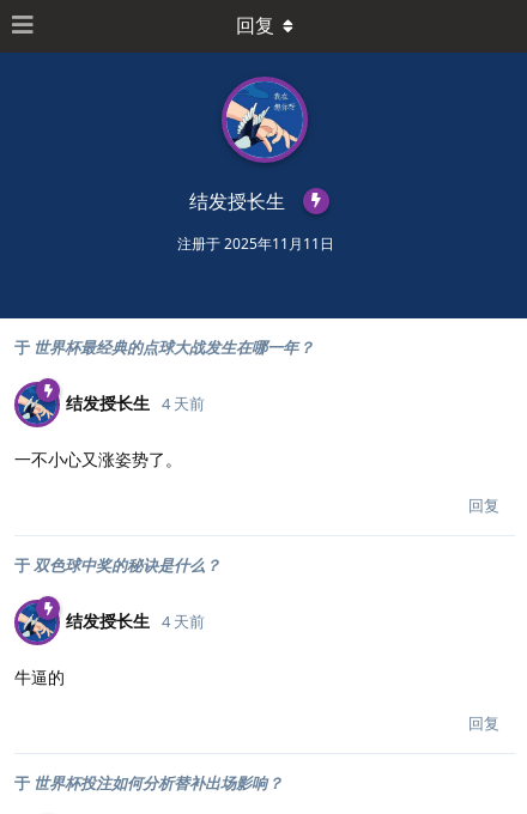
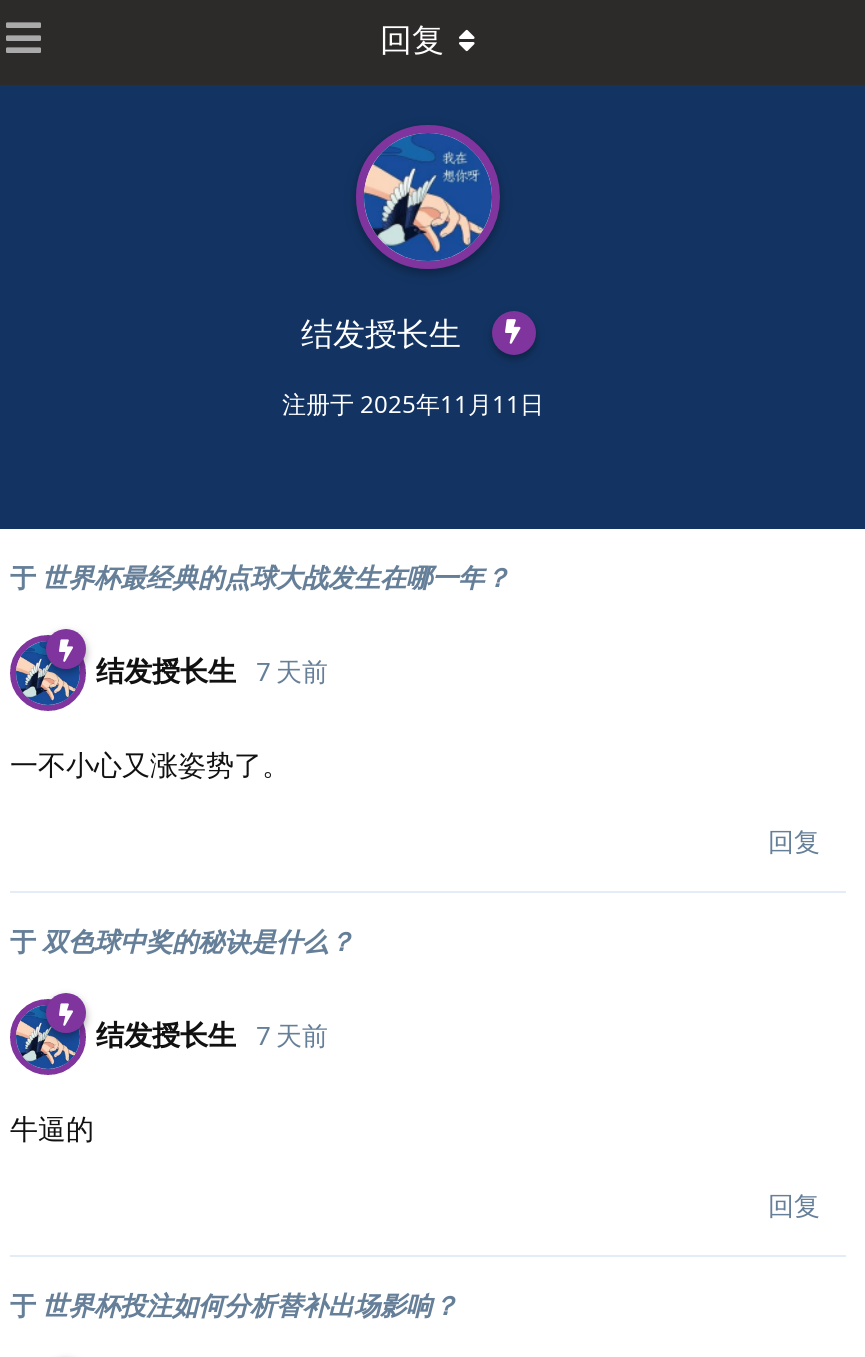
- 结发授长生 4 天前
+ 结发授长生 7 天前

- 结发授长生 4 天前
+ 结发授长生 7 天前
